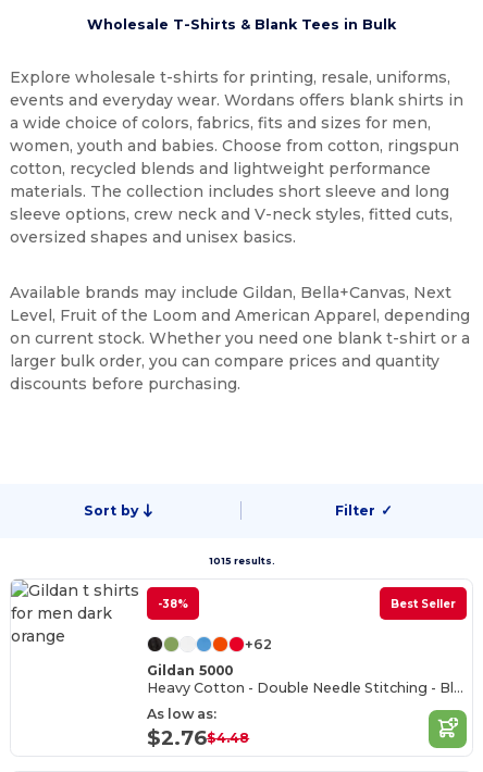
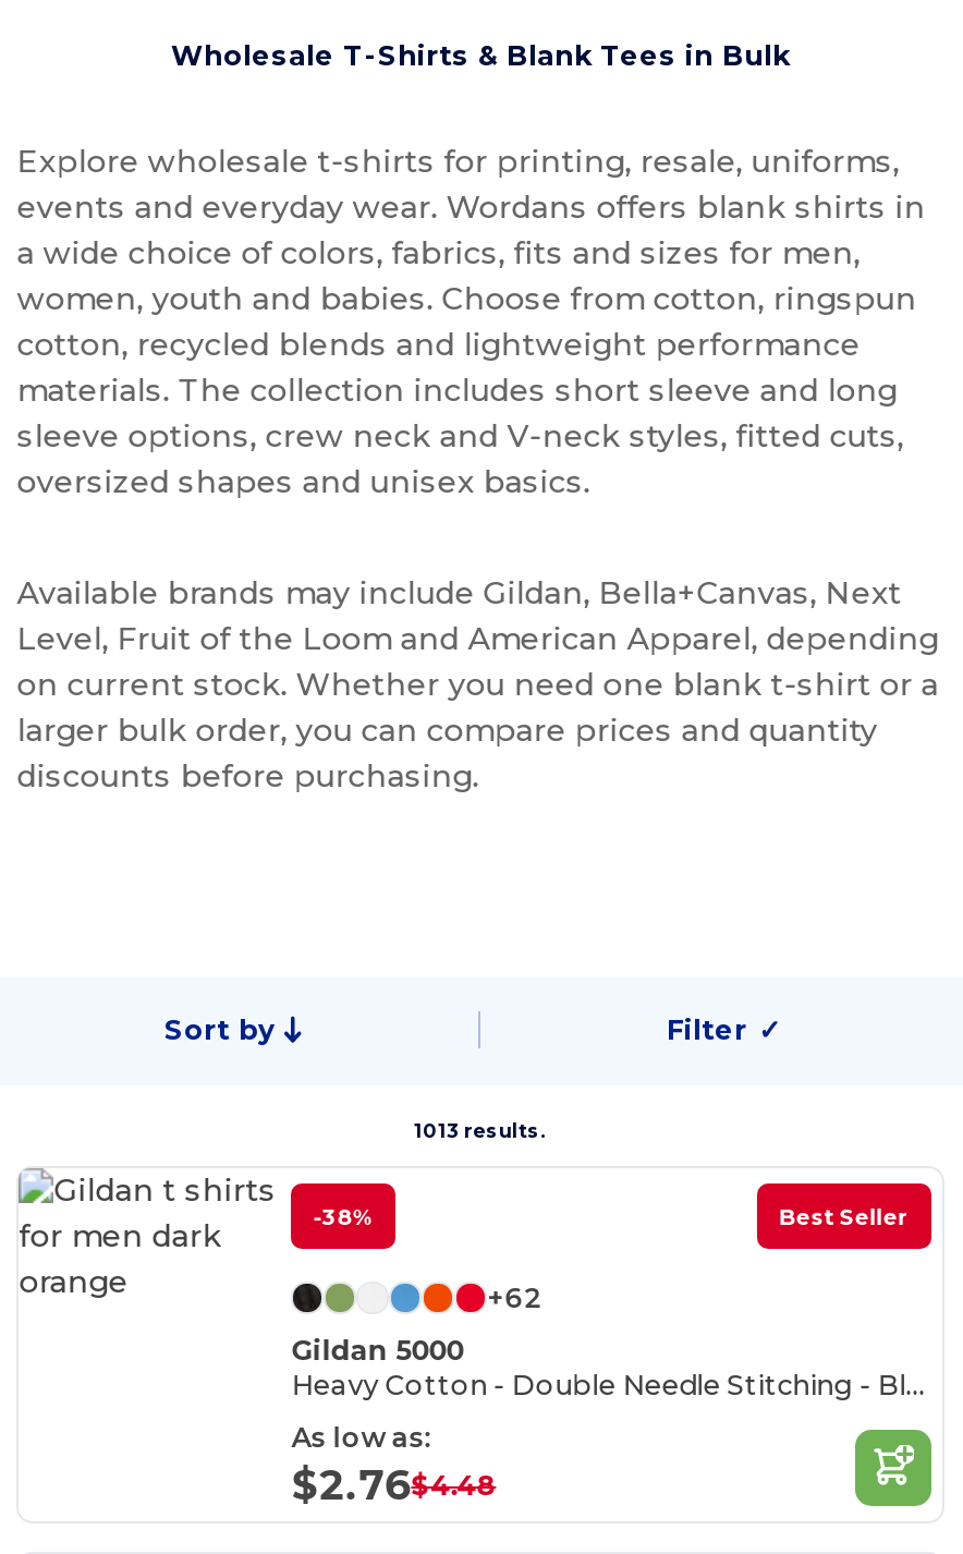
- 1015 results.
+ 1013 results.
